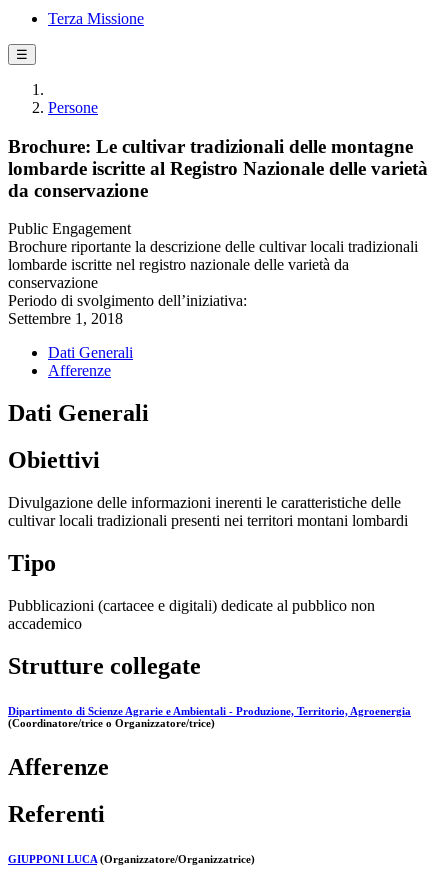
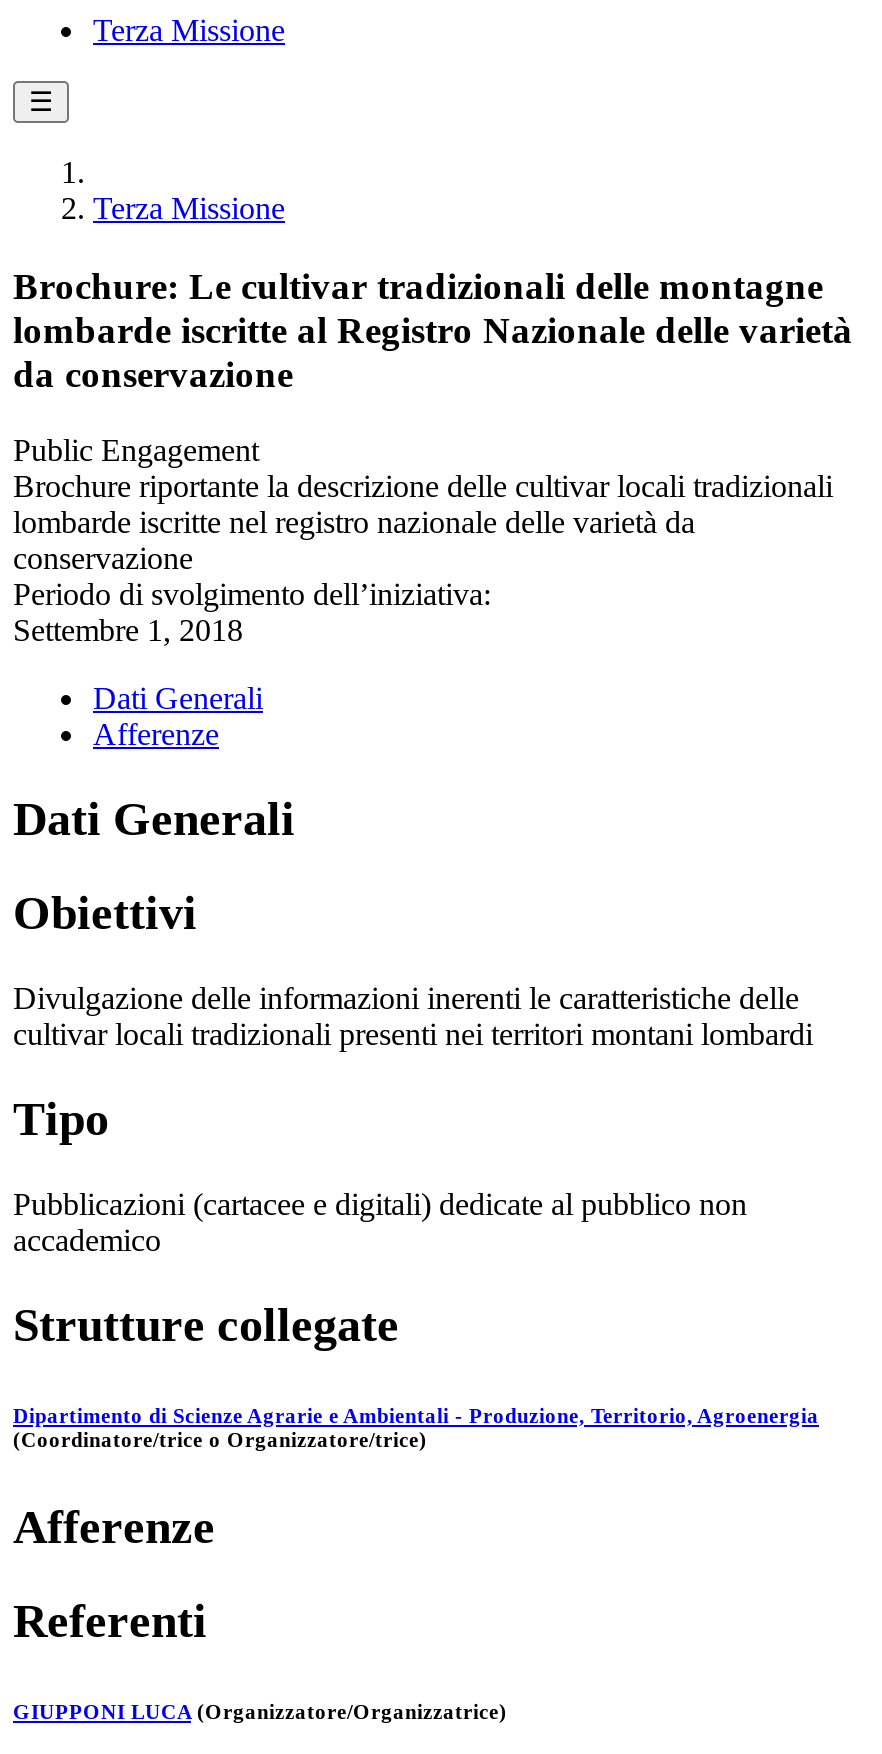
- Persone
+ Terza Missione
